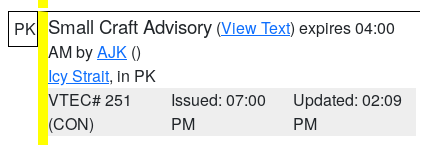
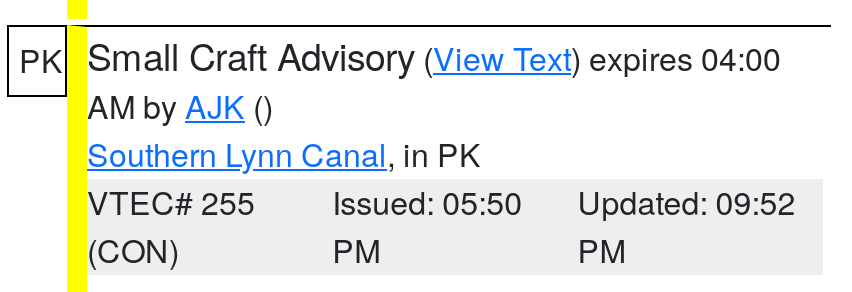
- Icy Strait, in PK
- VTEC# 251
+ Southern Lynn Canal, in PK
+ VTEC# 255

- Issued: 07:00
+ Issued: 05:50

- Updated: 02:09
+ Updated: 09:52
